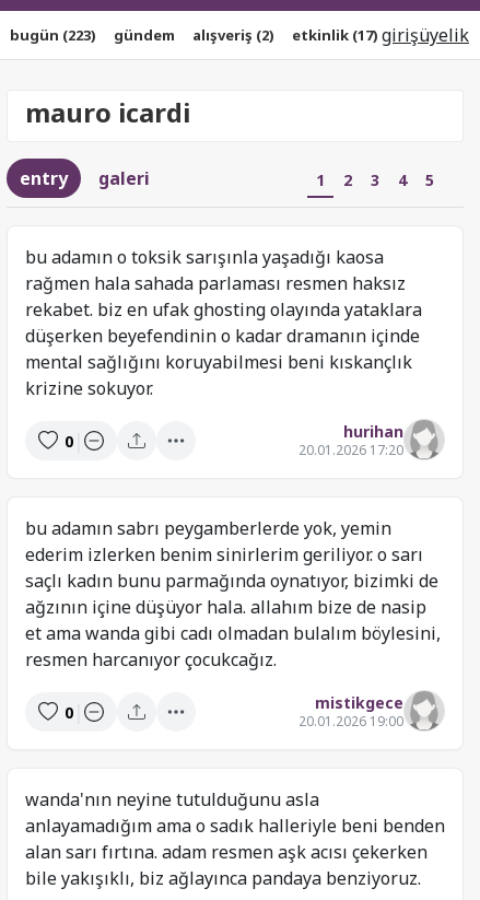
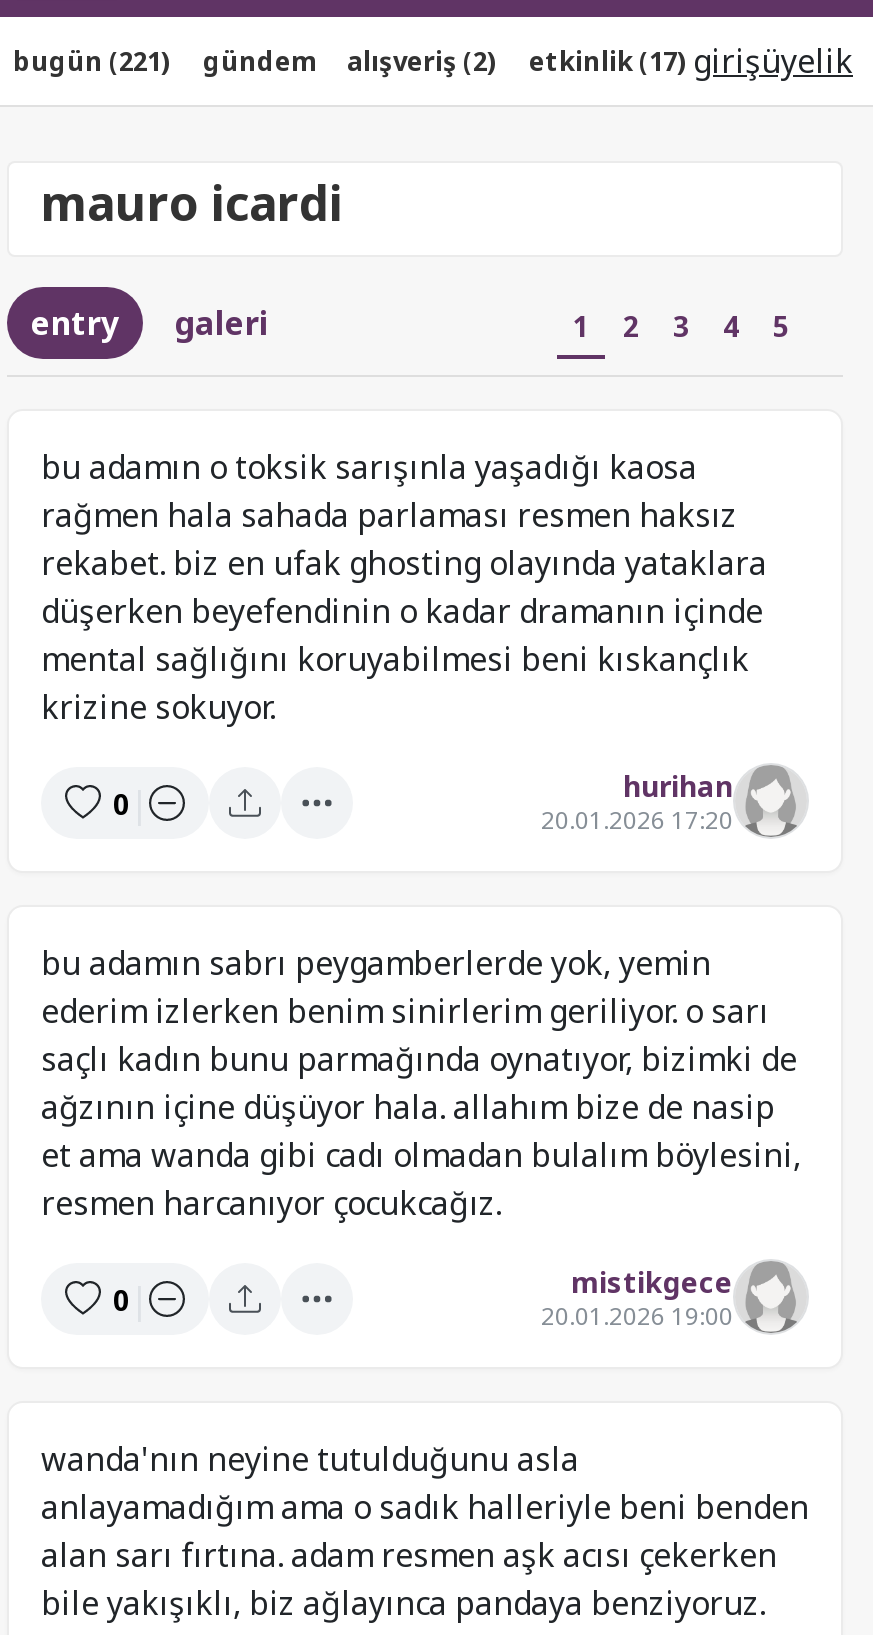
- bugün (223)
+ bugün (221)
